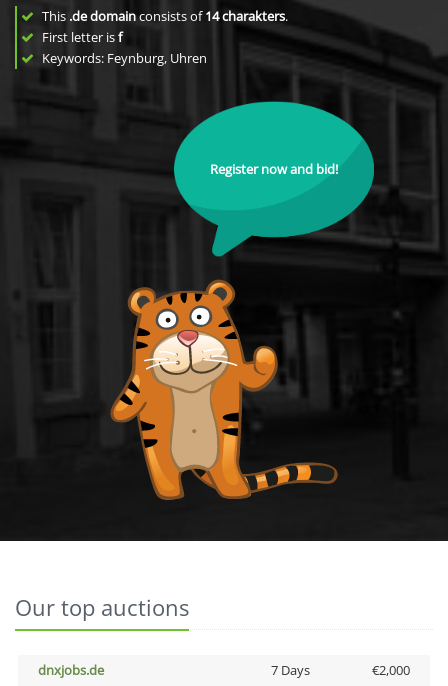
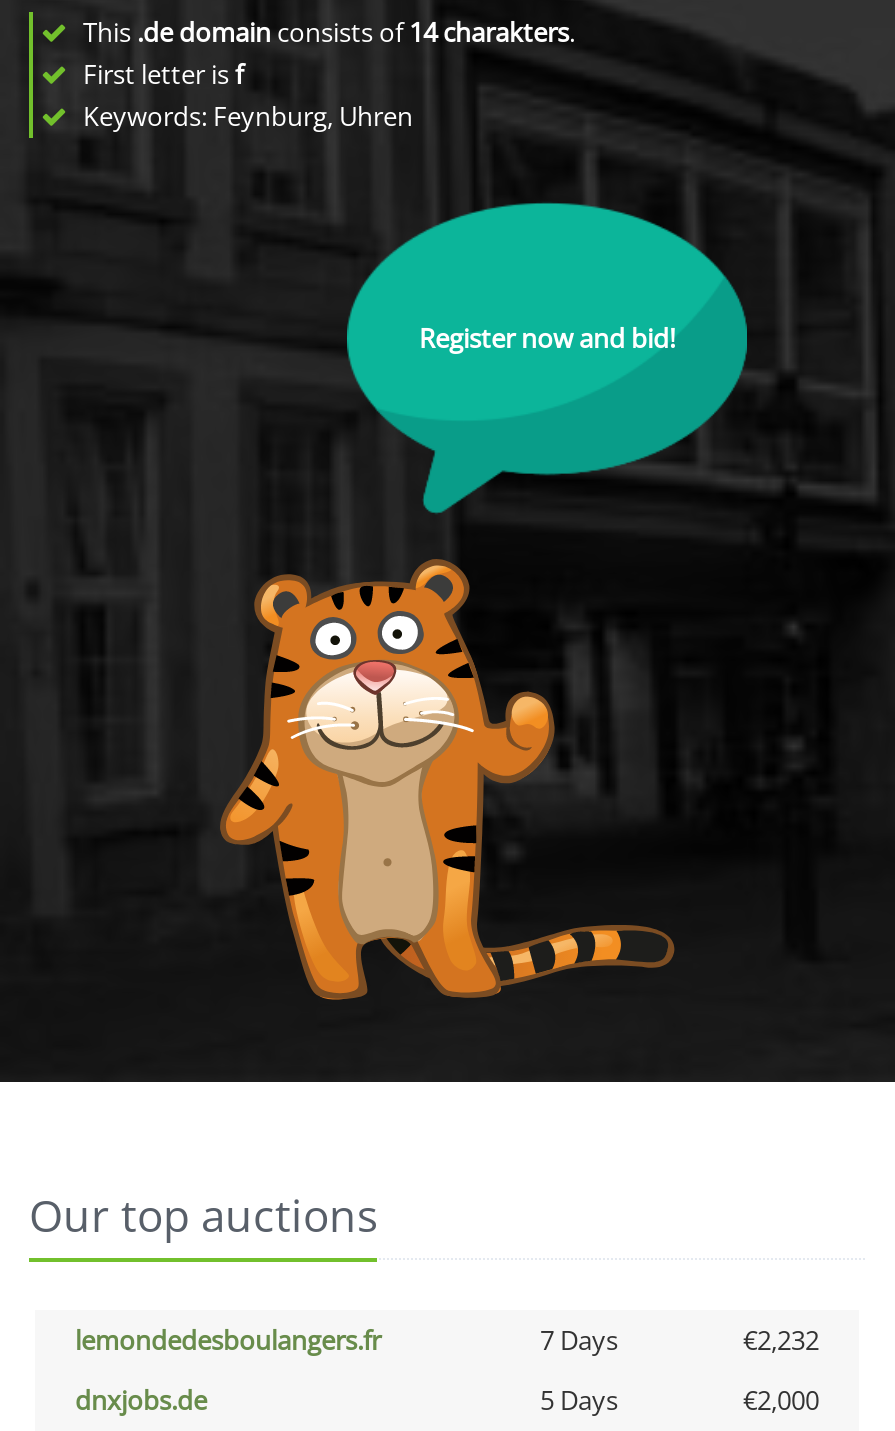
+ lemondedesboulangers.fr
+ 7 Days
+ €2,232

- 7 Days
+ 5 Days
